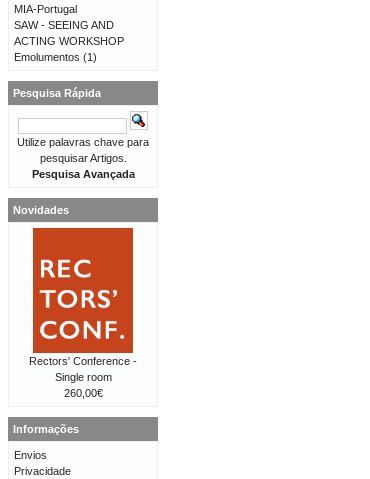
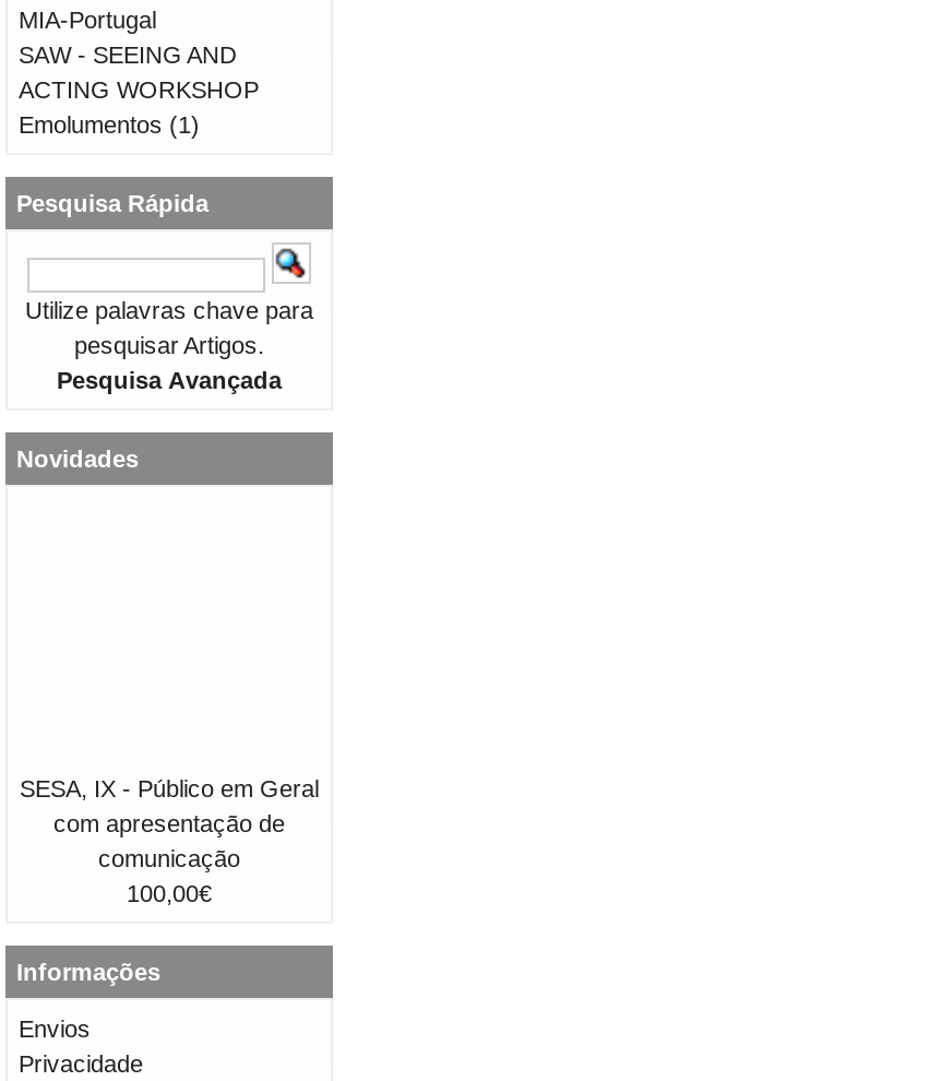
- [image]

- Rectors' Conference -
- Single room
- 260,00€
+ SESA, IX - Público em Geral
+ com apresentação de
+ comunicação
+ 100,00€
